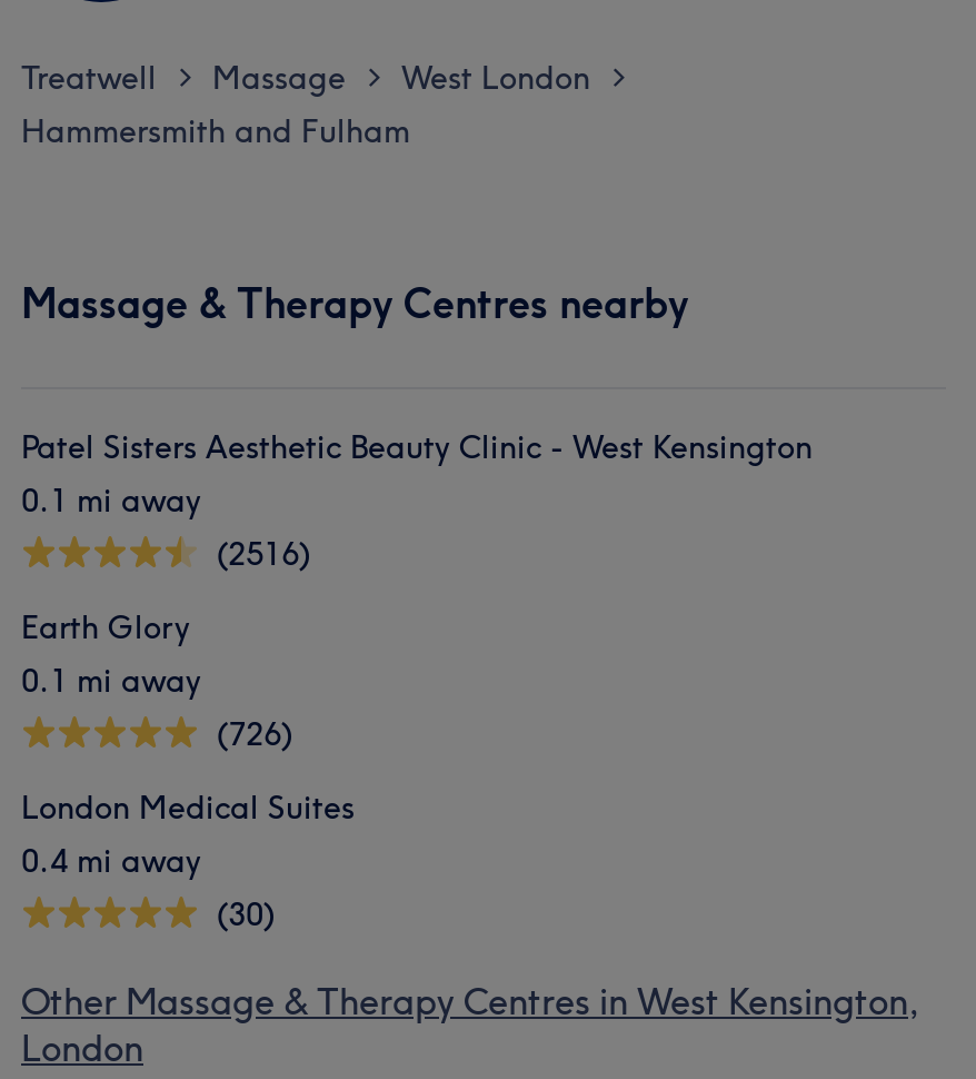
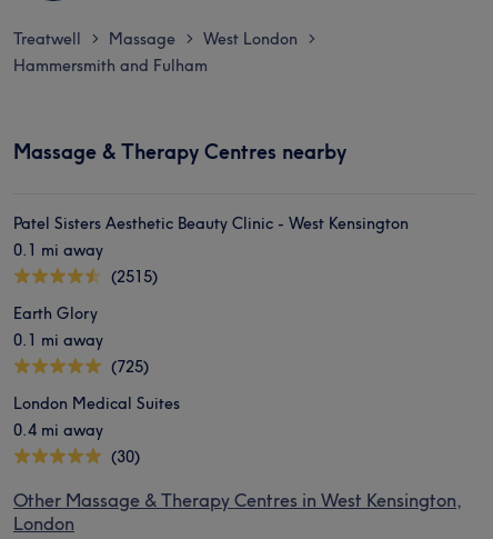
- (2516)
+ (2515)

- (726)
+ (725)
